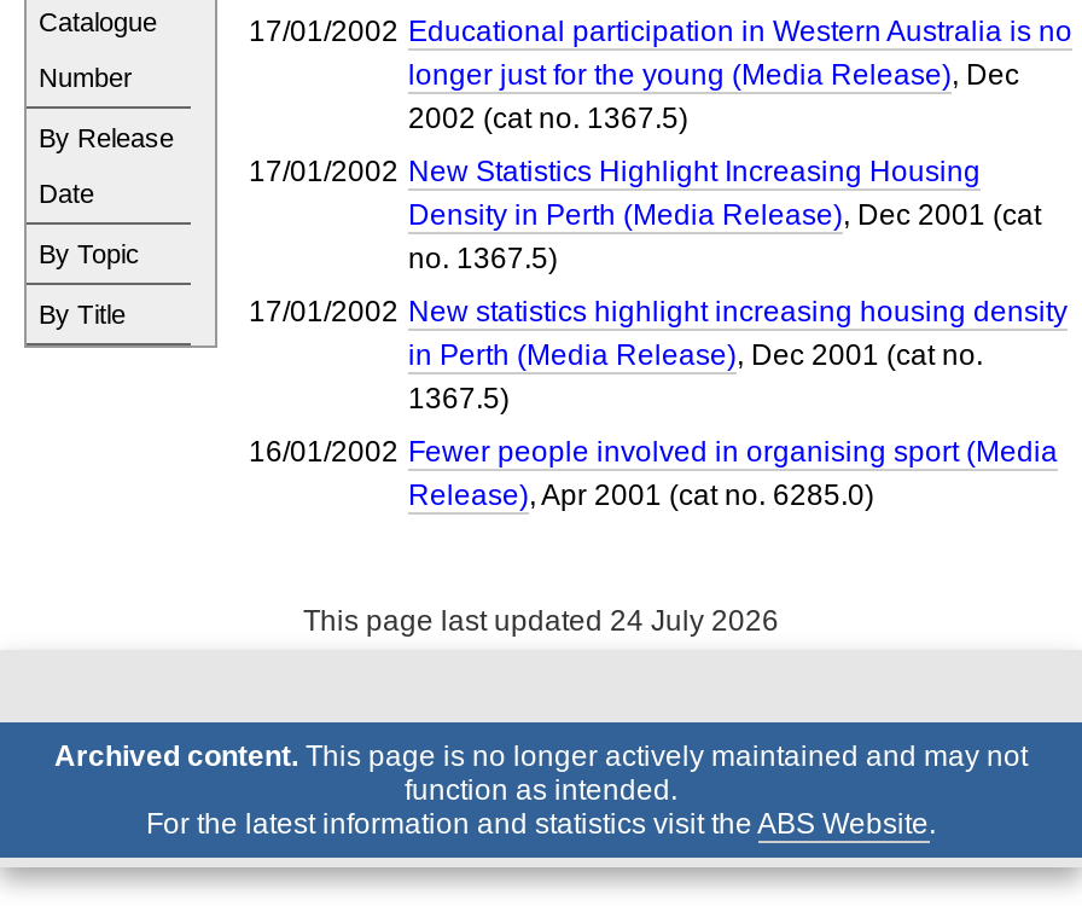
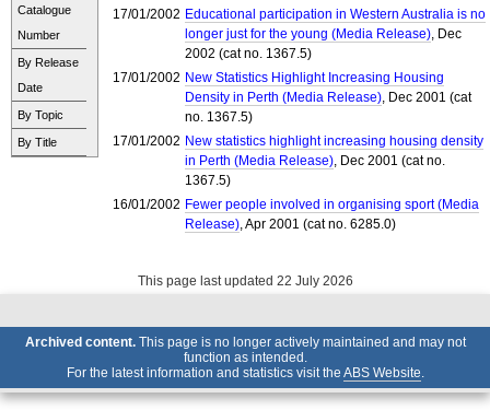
- This page last updated 24 July 2026
+ This page last updated 22 July 2026
